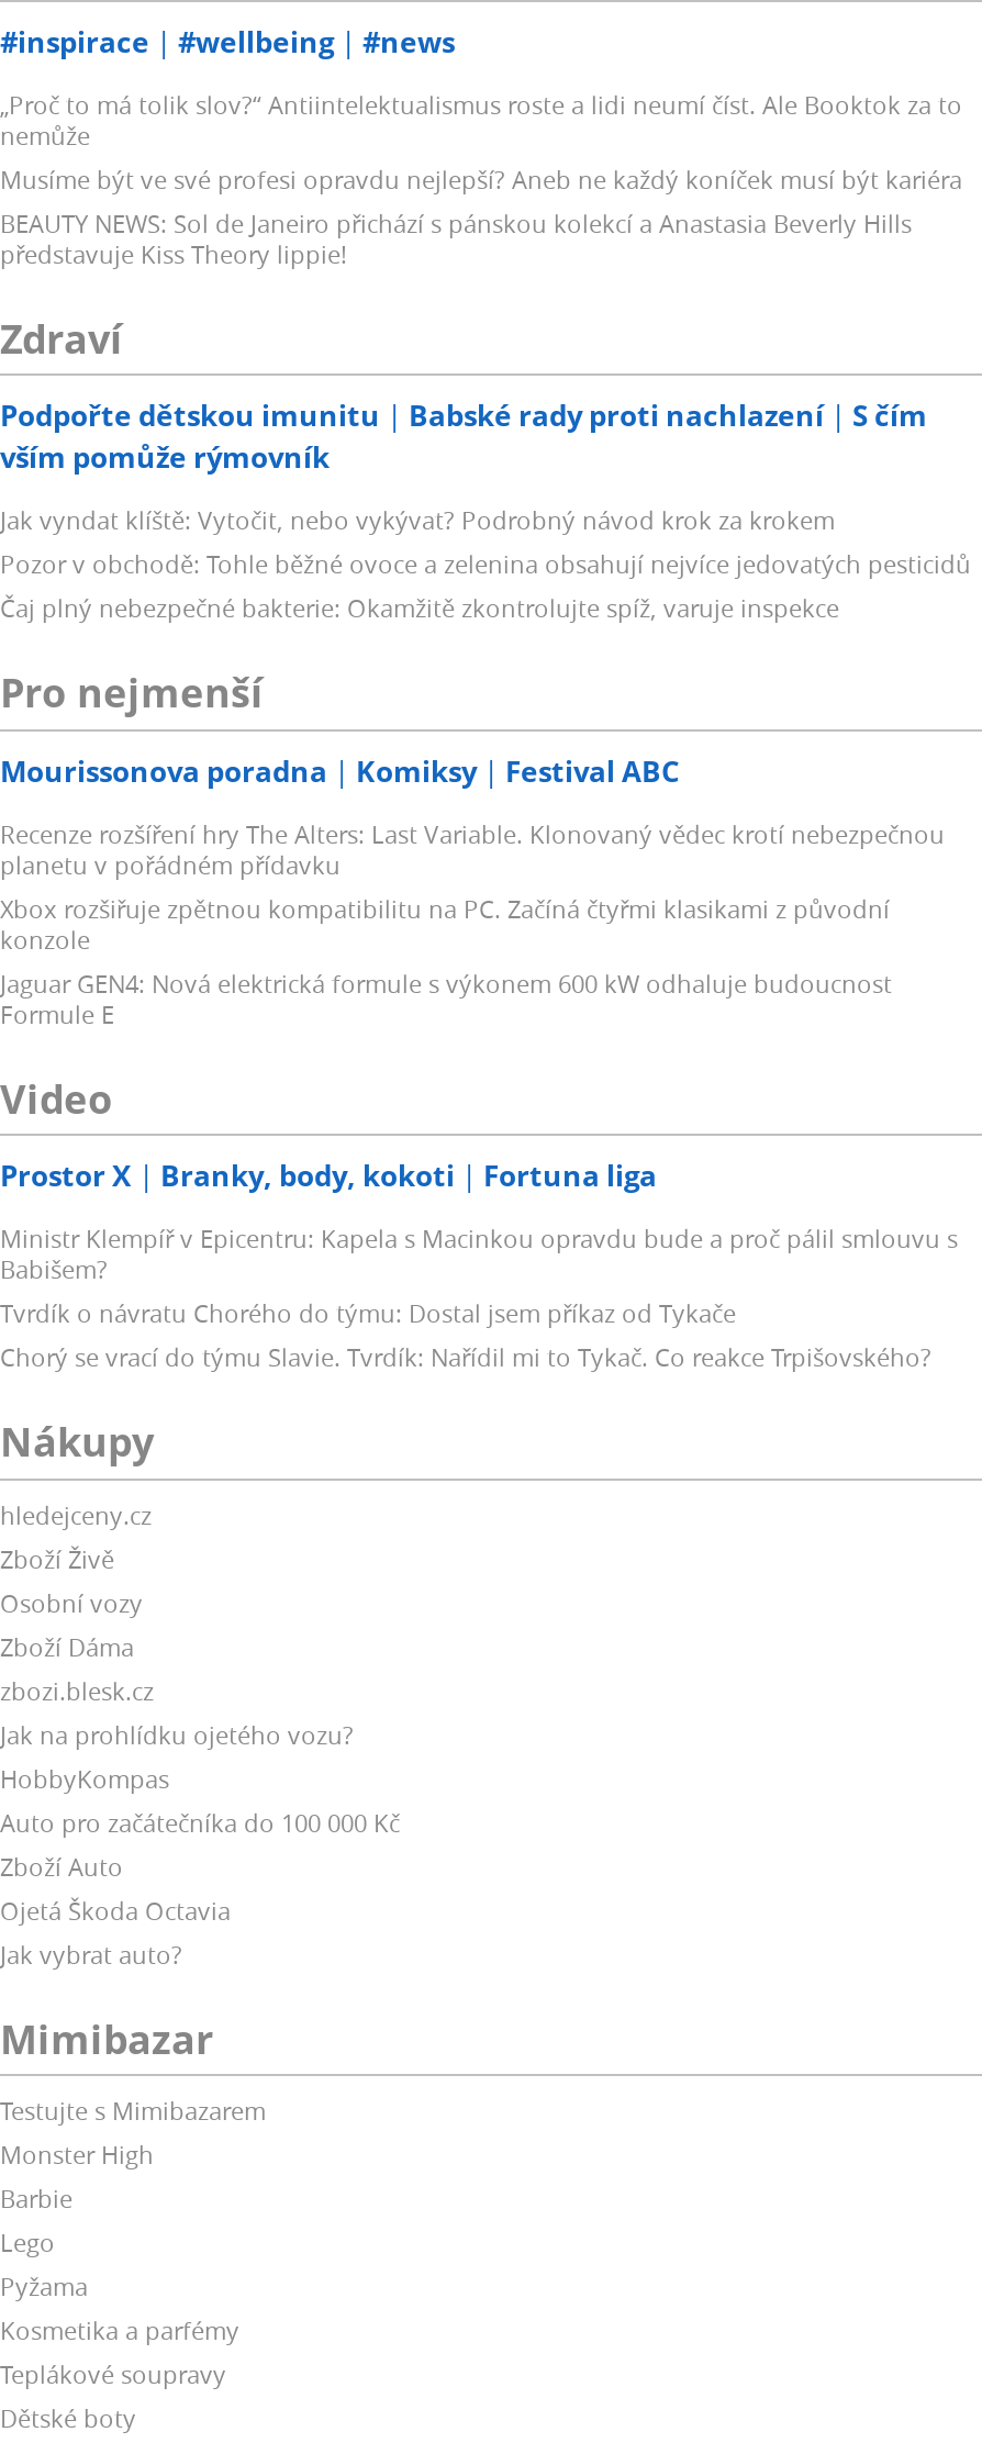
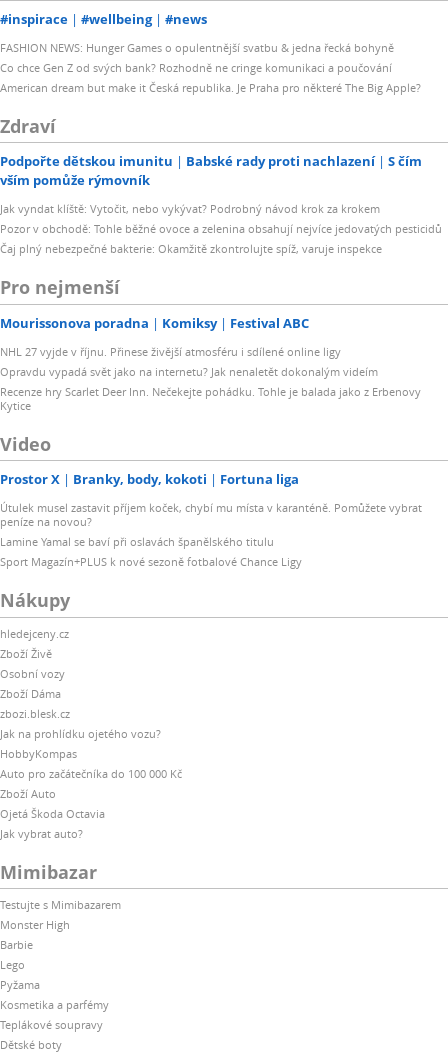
- „Proč to má tolik slov?“ Antiintelektualismus roste a lidi neumí číst. Ale Booktok za to
- nemůže
- Musíme být ve své profesi opravdu nejlepší? Aneb ne každý koníček musí být kariéra
- BEAUTY NEWS: Sol de Janeiro přichází s pánskou kolekcí a Anastasia Beverly Hills
- představuje Kiss Theory lippie!
+ FASHION NEWS: Hunger Games o opulentnější svatbu & jedna řecká bohyně
+ Co chce Gen Z od svých bank? Rozhodně ne cringe komunikaci a poučování
+ American dream but make it Česká republika. Je Praha pro některé The Big Apple?

- Recenze rozšíření hry The Alters: Last Variable. Klonovaný vědec krotí nebezpečnou
- planetu v pořádném přídavku
- Xbox rozšiřuje zpětnou kompatibilitu na PC. Začíná čtyřmi klasikami z původní
- konzole
- Jaguar GEN4: Nová elektrická formule s výkonem 600 kW odhaluje budoucnost
- Formule E
+ NHL 27 vyjde v říjnu. Přinese živější atmosféru i sdílené online ligy
+ Opravdu vypadá svět jako na internetu? Jak nenaletět dokonalým videím
+ Recenze hry Scarlet Deer Inn. Nečekejte pohádku. Tohle je balada jako z Erbenovy
+ Kytice

- Ministr Klempíř v Epicentru: Kapela s Macinkou opravdu bude a proč pálil smlouvu s
- Babišem?
- Tvrdík o návratu Chorého do týmu: Dostal jsem příkaz od Tykače
- Chorý se vrací do týmu Slavie. Tvrdík: Nařídil mi to Tykač. Co reakce Trpišovského?
+ Útulek musel zastavit příjem koček, chybí mu místa v karanténě. Pomůžete vybrat
+ peníze na novou?
+ Lamine Yamal se baví při oslavách španělského titulu
+ Sport Magazín+PLUS k nové sezoně fotbalové Chance Ligy
